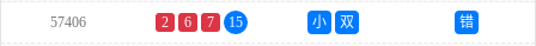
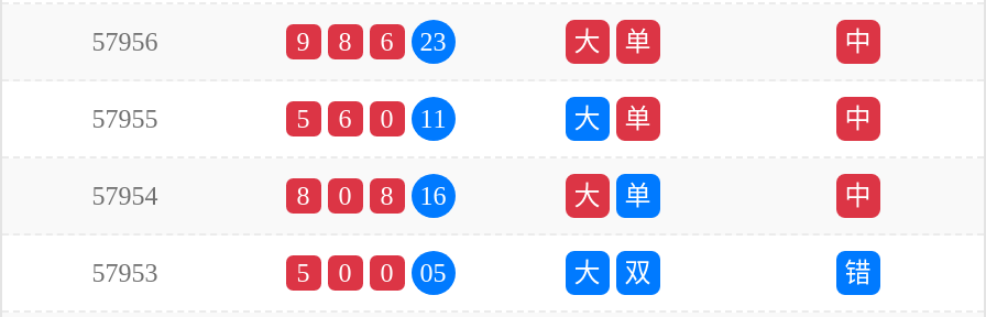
- 57406
- 2
+ 57956
+ 9
+ 8

- 7
- 15
- 小
+ 23
+ 大
+ 单
+ 中
+ 57955
+ 5
+ 6
+ 0
+ 11
+ 大
+ 单
+ 中
+ 57954
+ 8
+ 0
+ 8
+ 16
+ 大
+ 单
+ 中
+ 57953
+ 5
+ 0
+ 0
+ 05
+ 大
